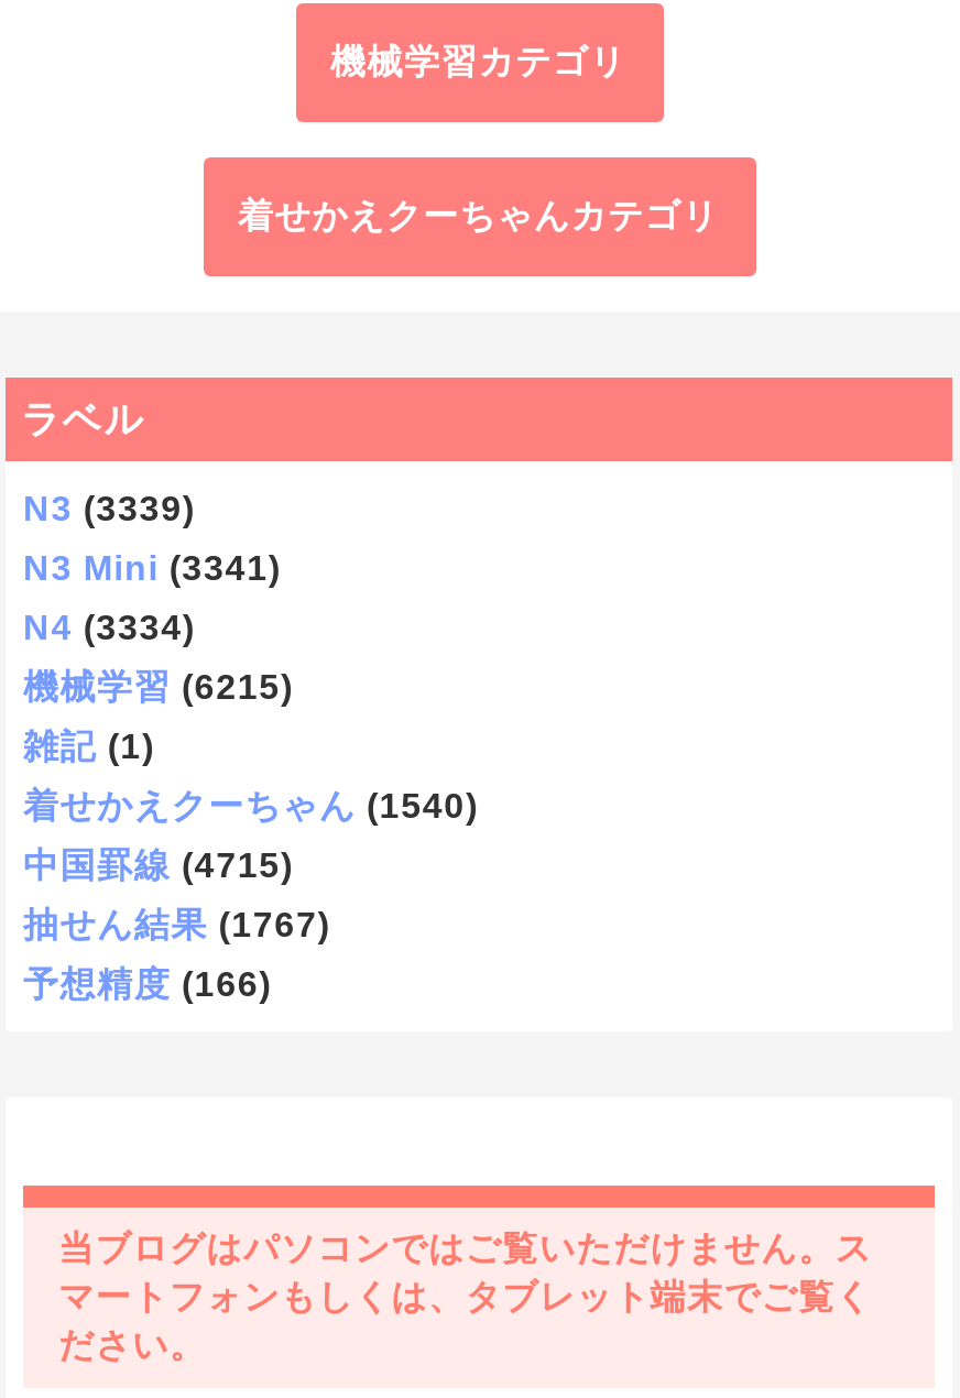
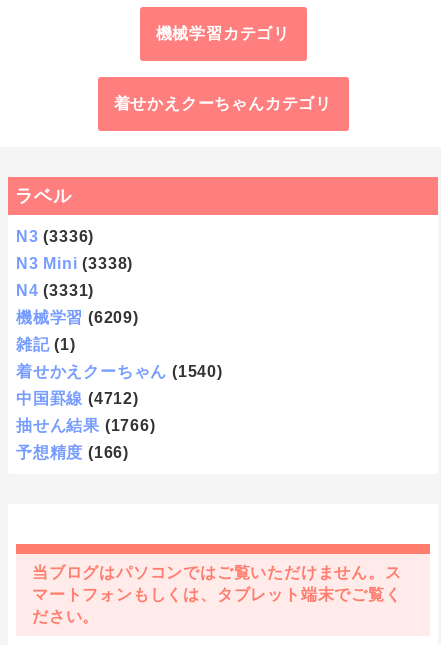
- N3 (3339)
+ N3 (3336)

- N3 Mini (3341)
+ N3 Mini (3338)

- N4 (3334)
+ N4 (3331)

- 機械学習 (6215)
+ 機械学習 (6209)

- 中国罫線 (4715)
+ 中国罫線 (4712)

- 抽せん結果 (1767)
+ 抽せん結果 (1766)
